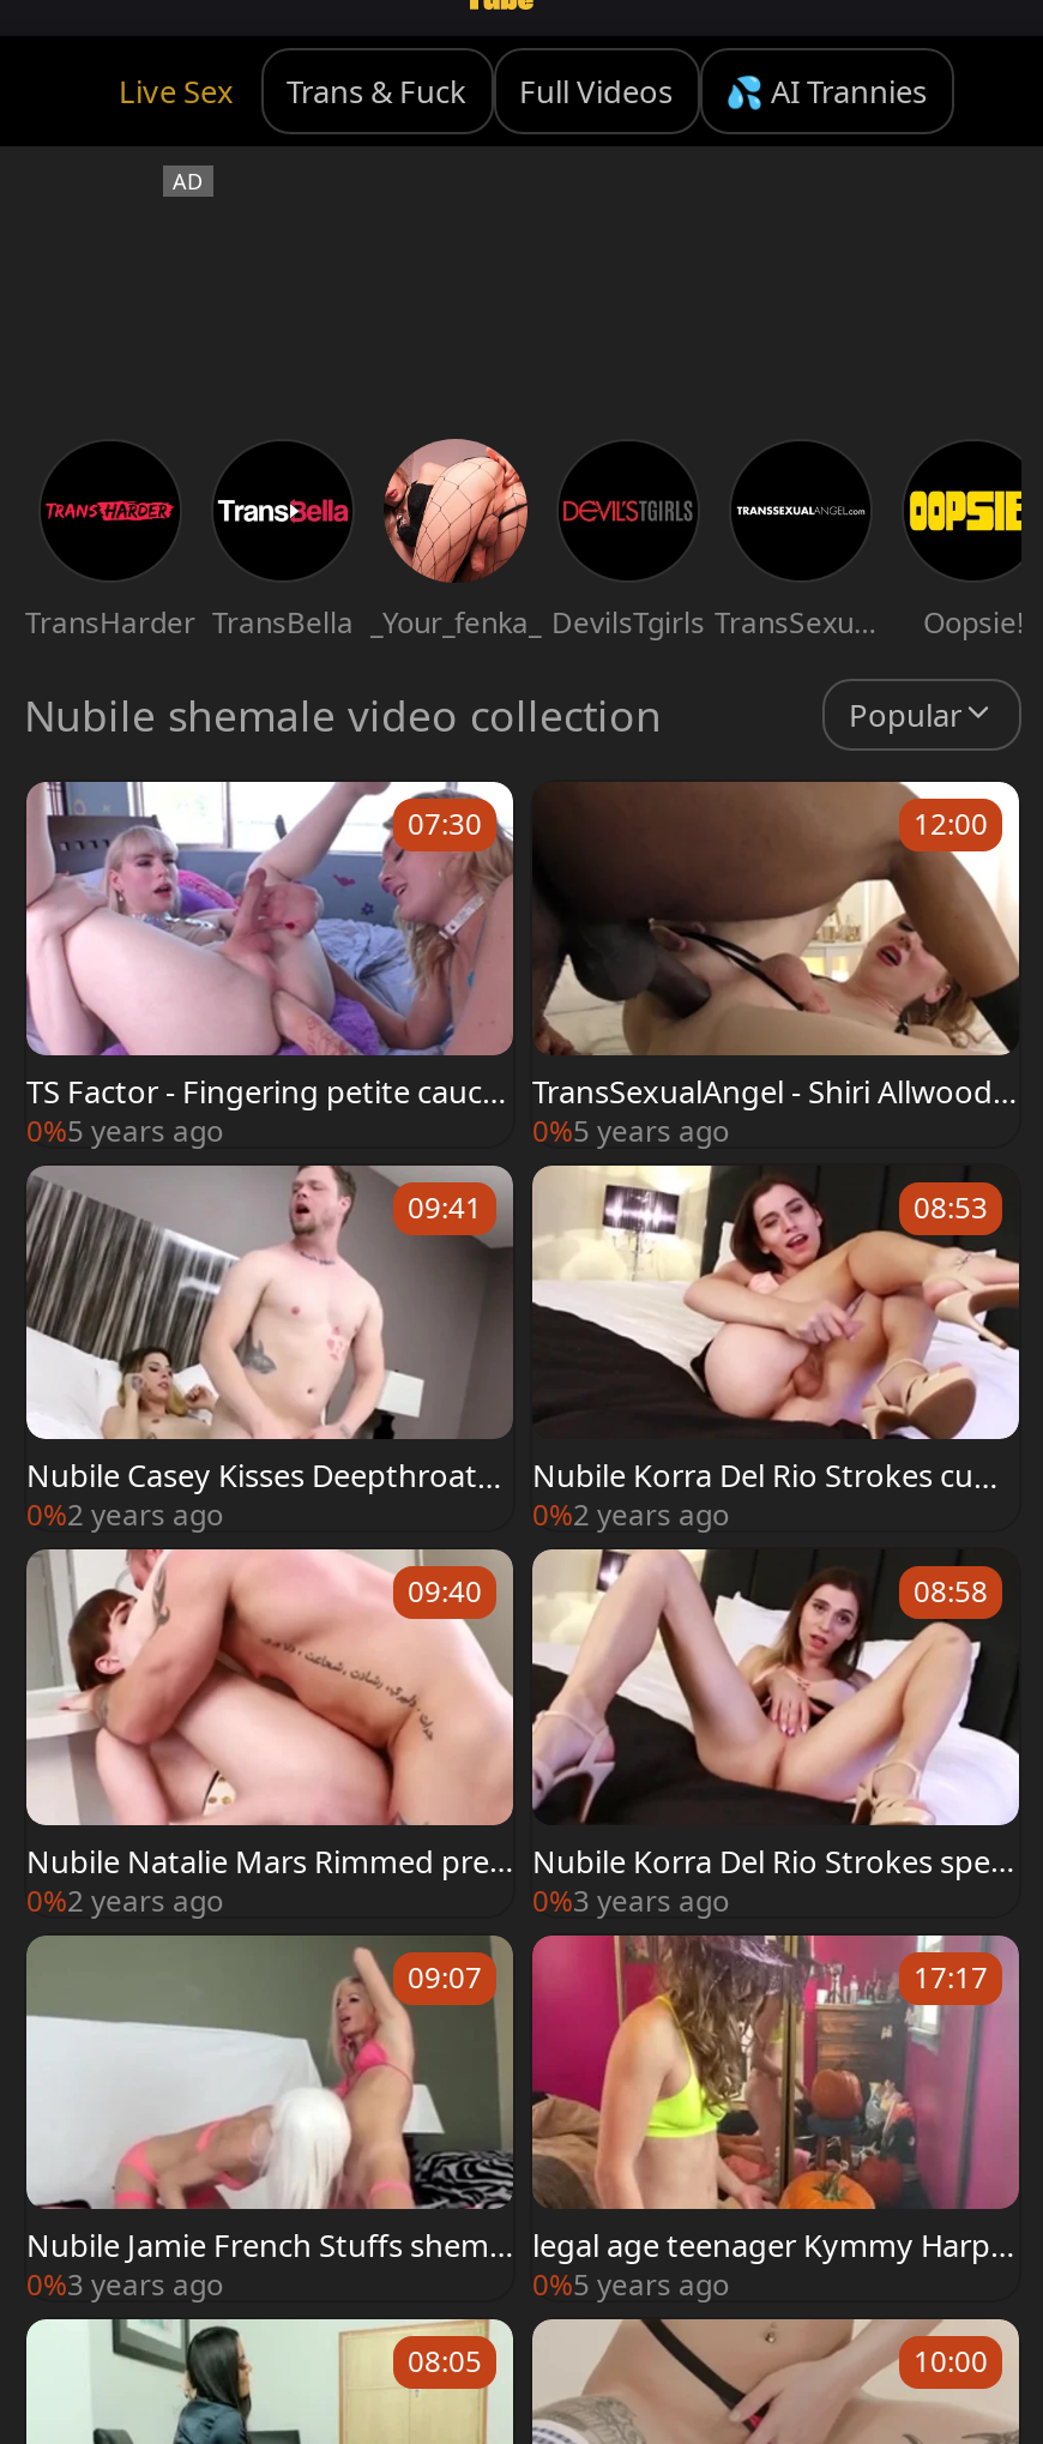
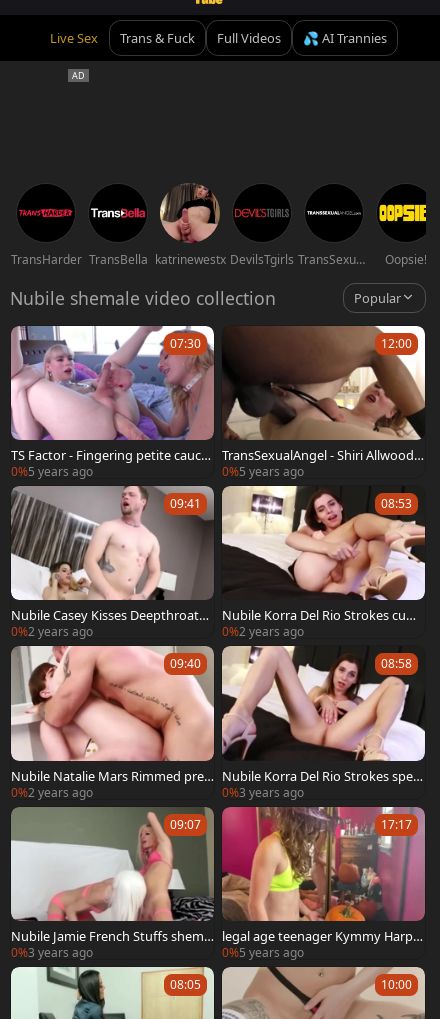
- [image]
- TransHarder TransBella _Your_fenka_ DevilsTgirls
+ [image]
+ TransHarder TransBella katrinewestx DevilsTgirls
